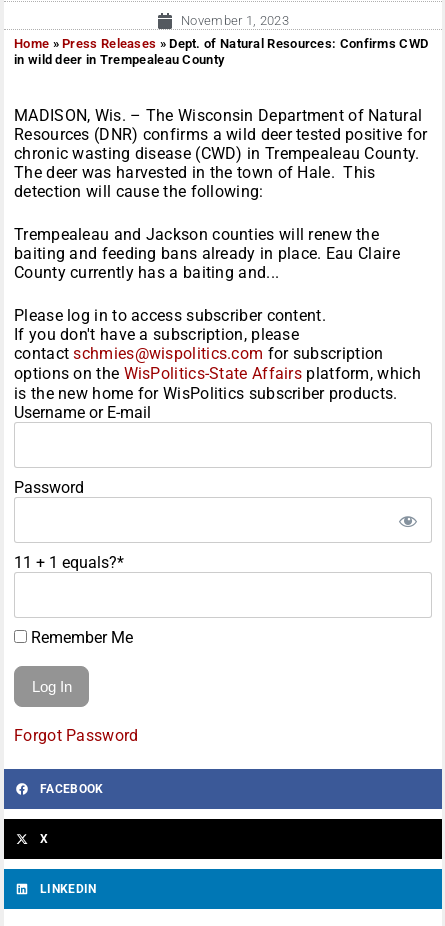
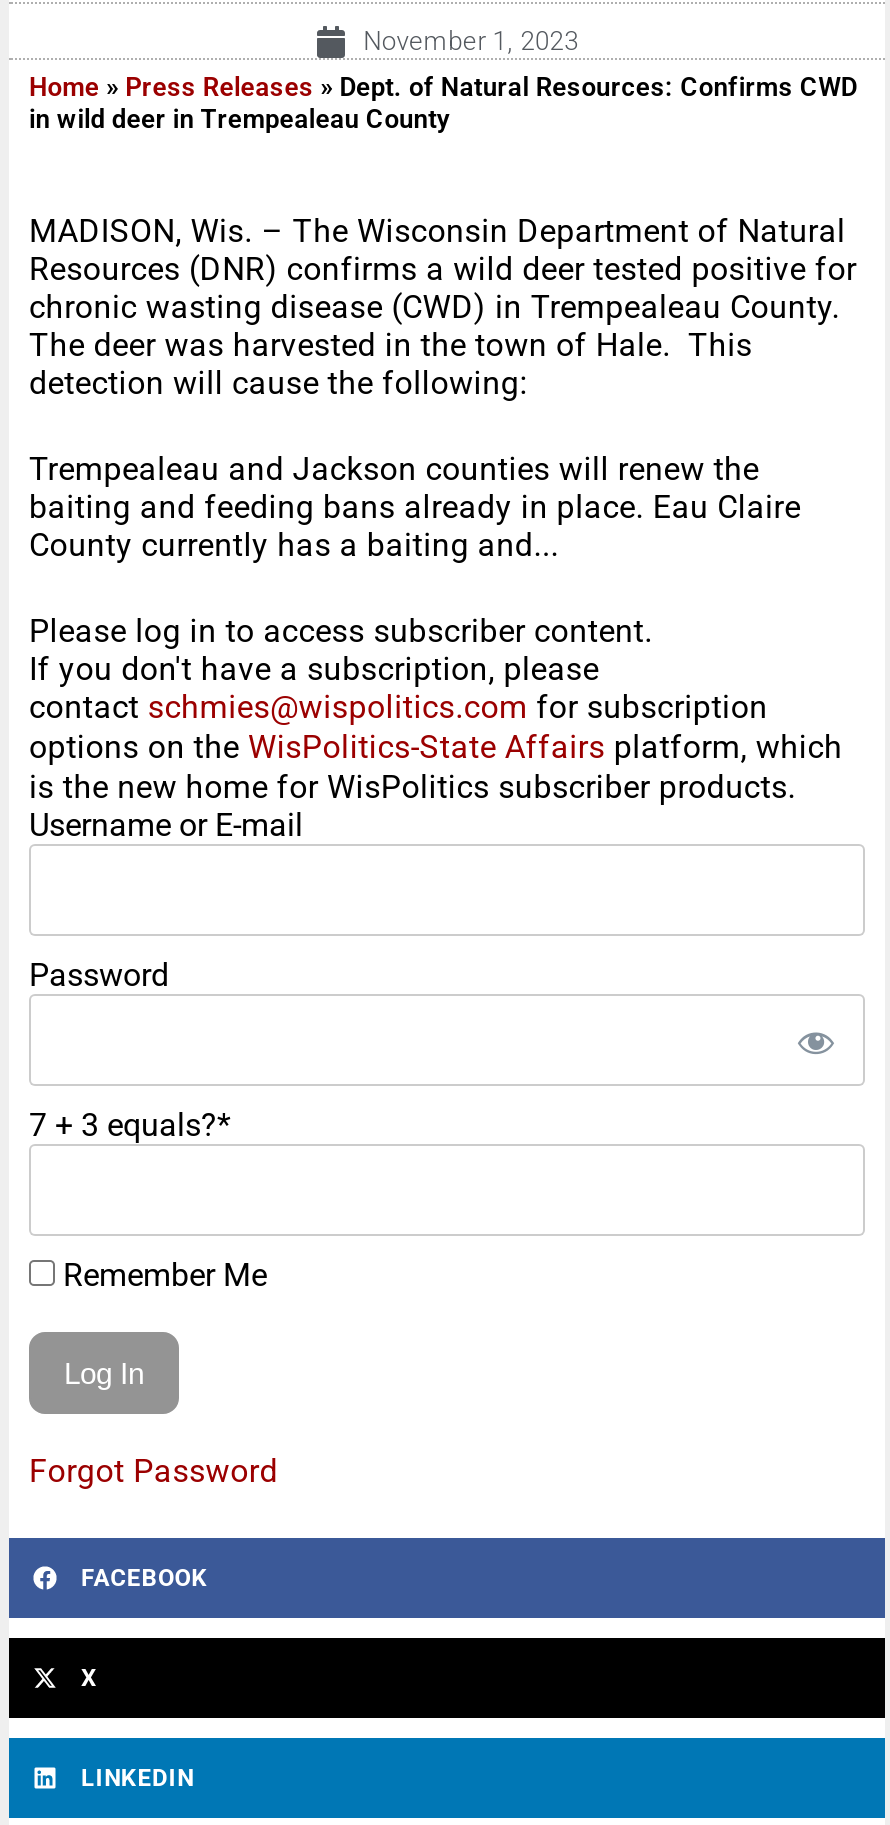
- 11 + 1 equals?*
+ 7 + 3 equals?*
